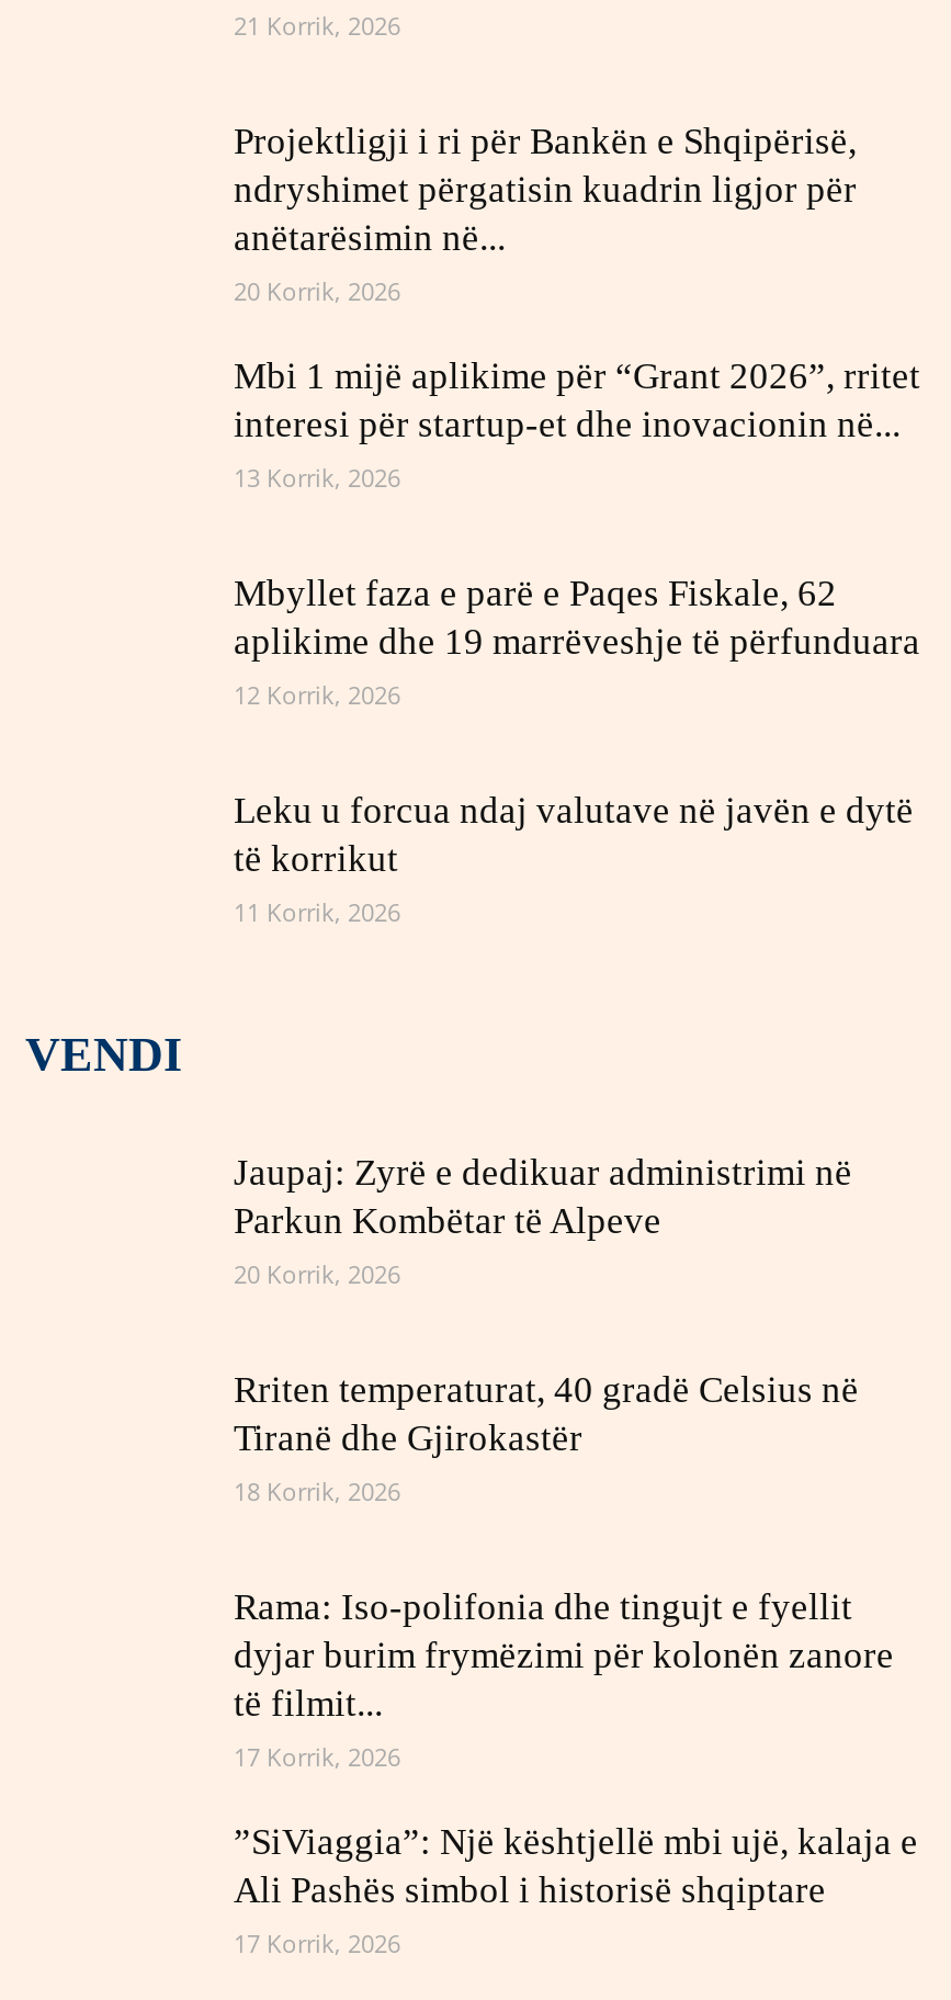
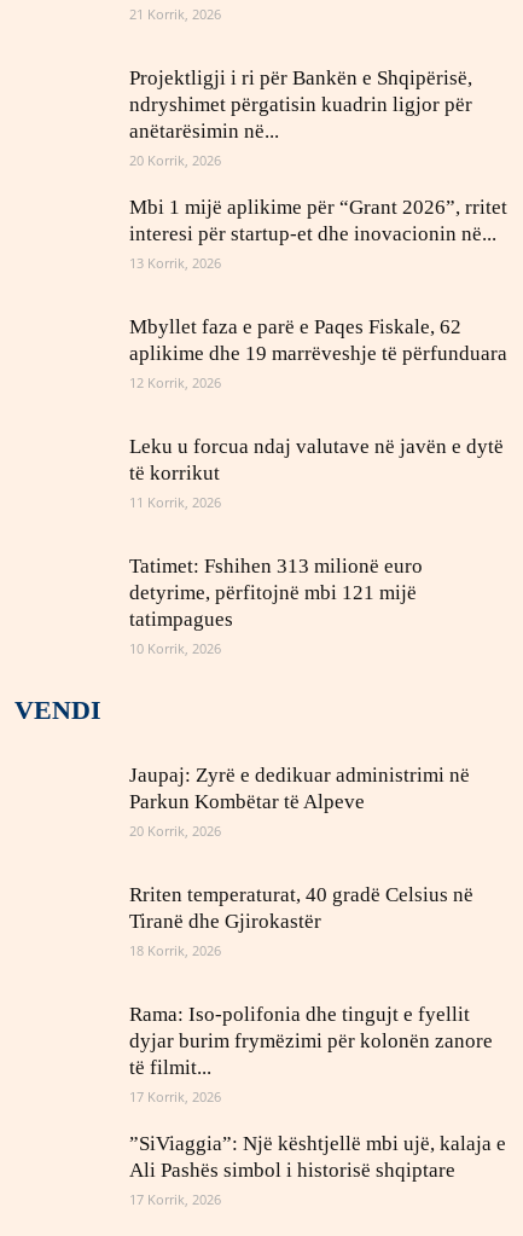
+ Tatimet: Fshihen 313 milionë euro
+ detyrime, përfitojnë mbi 121 mijë
+ tatimpagues
+ 10 Korrik, 2026
